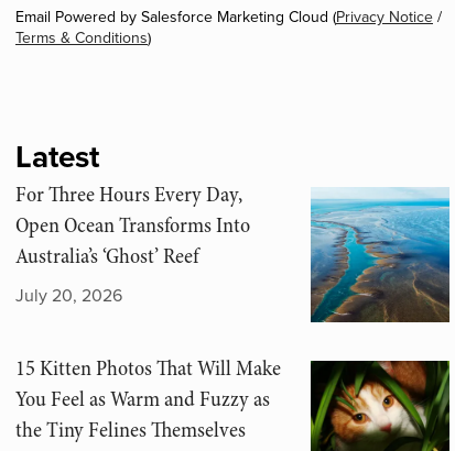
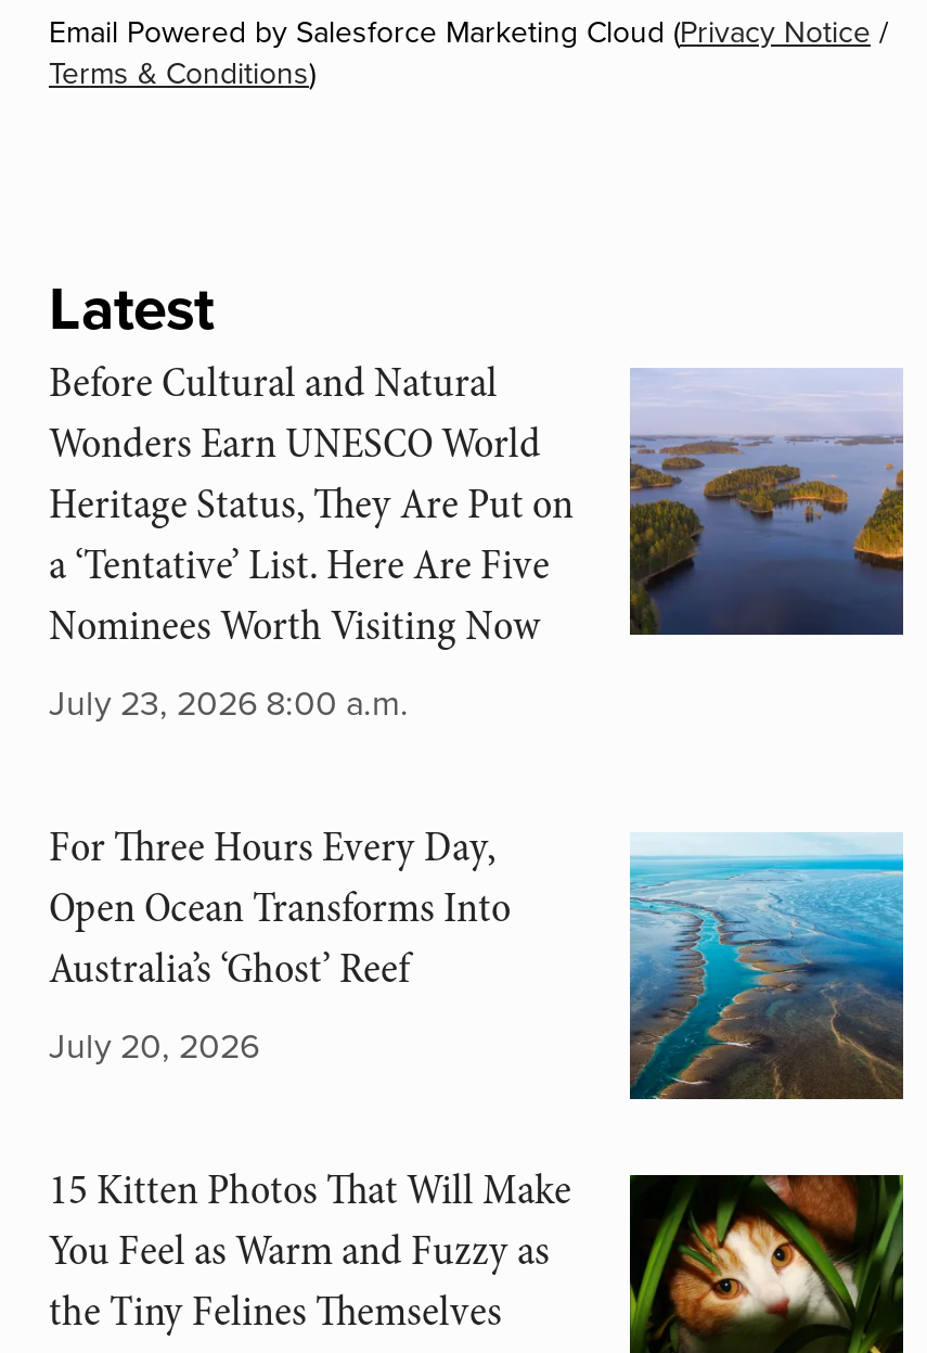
+ [image]
+ Before Cultural and Natural
+ Wonders Earn UNESCO World
+ Heritage Status, They Are Put on
+ a ‘Tentative’ List. Here Are Five
+ Nominees Worth Visiting Now
+ July 23, 2026 8:00 a.m.
